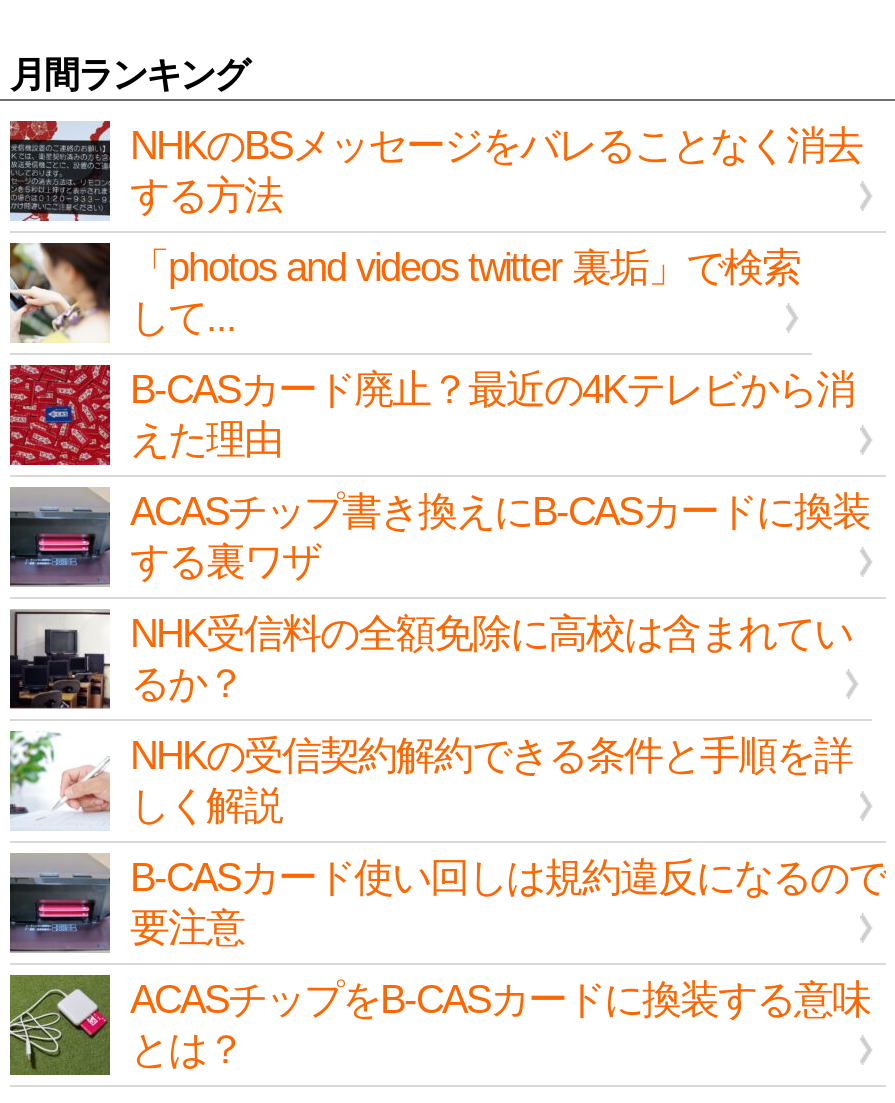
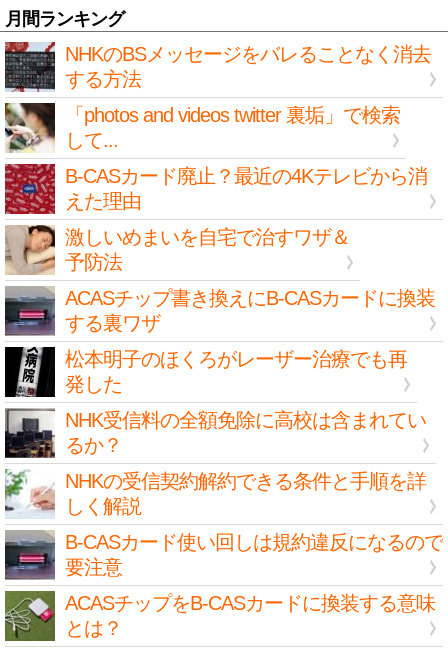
+ [image]
+ 激しいめまいを自宅で治すワザ＆
+ 予防法

+ [image]
+ 松本明子のほくろがレーザー治療でも再
+ 発した
